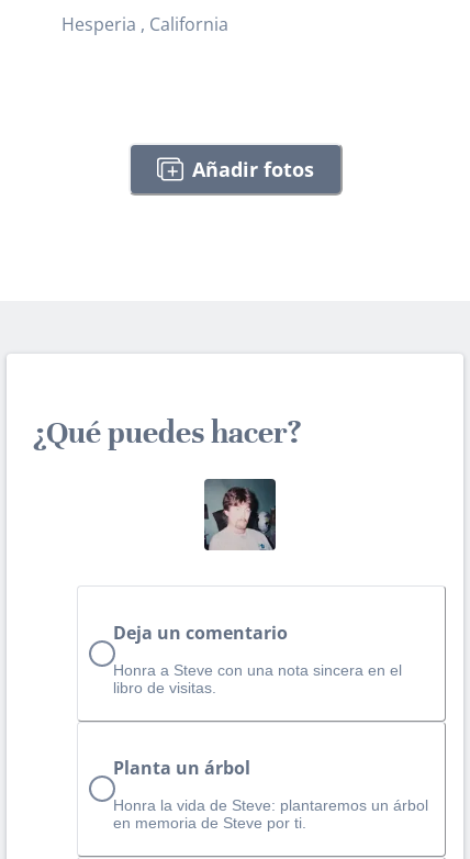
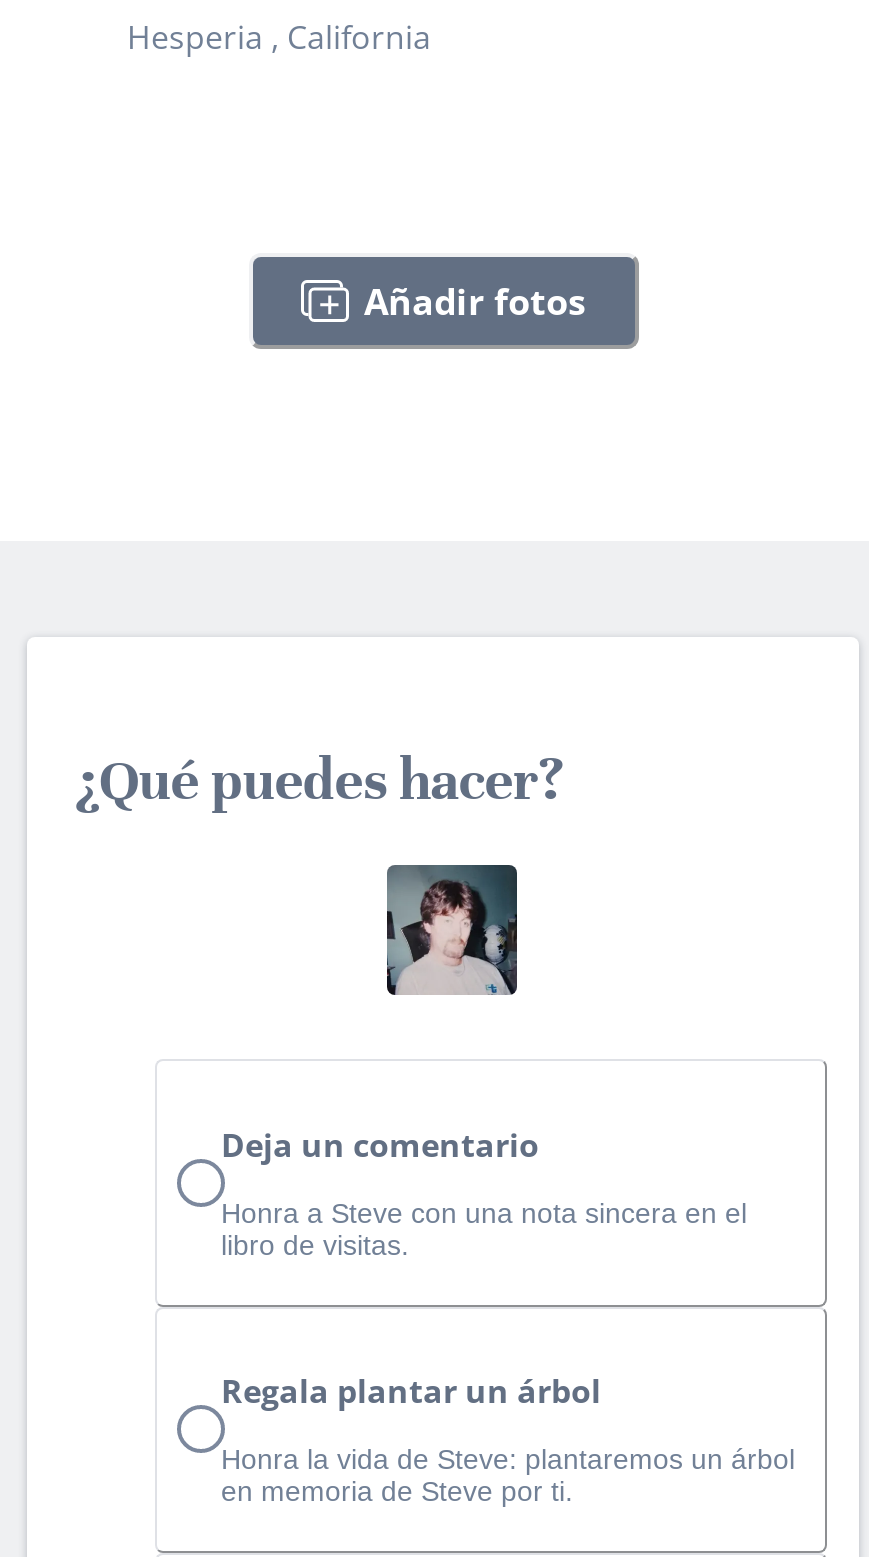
- Planta un árbol
+ Regala plantar un árbol
